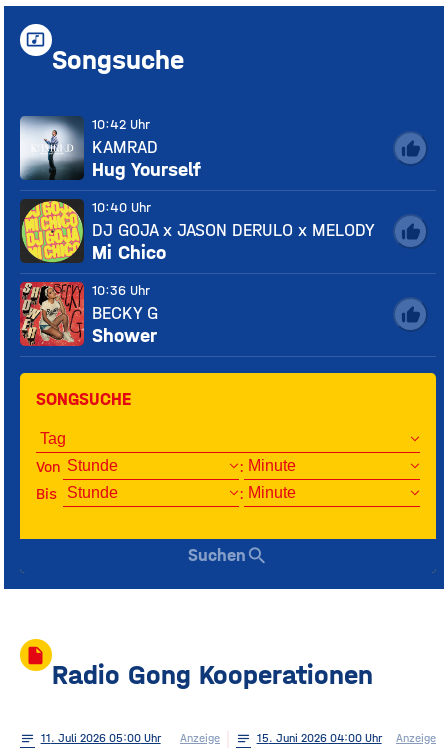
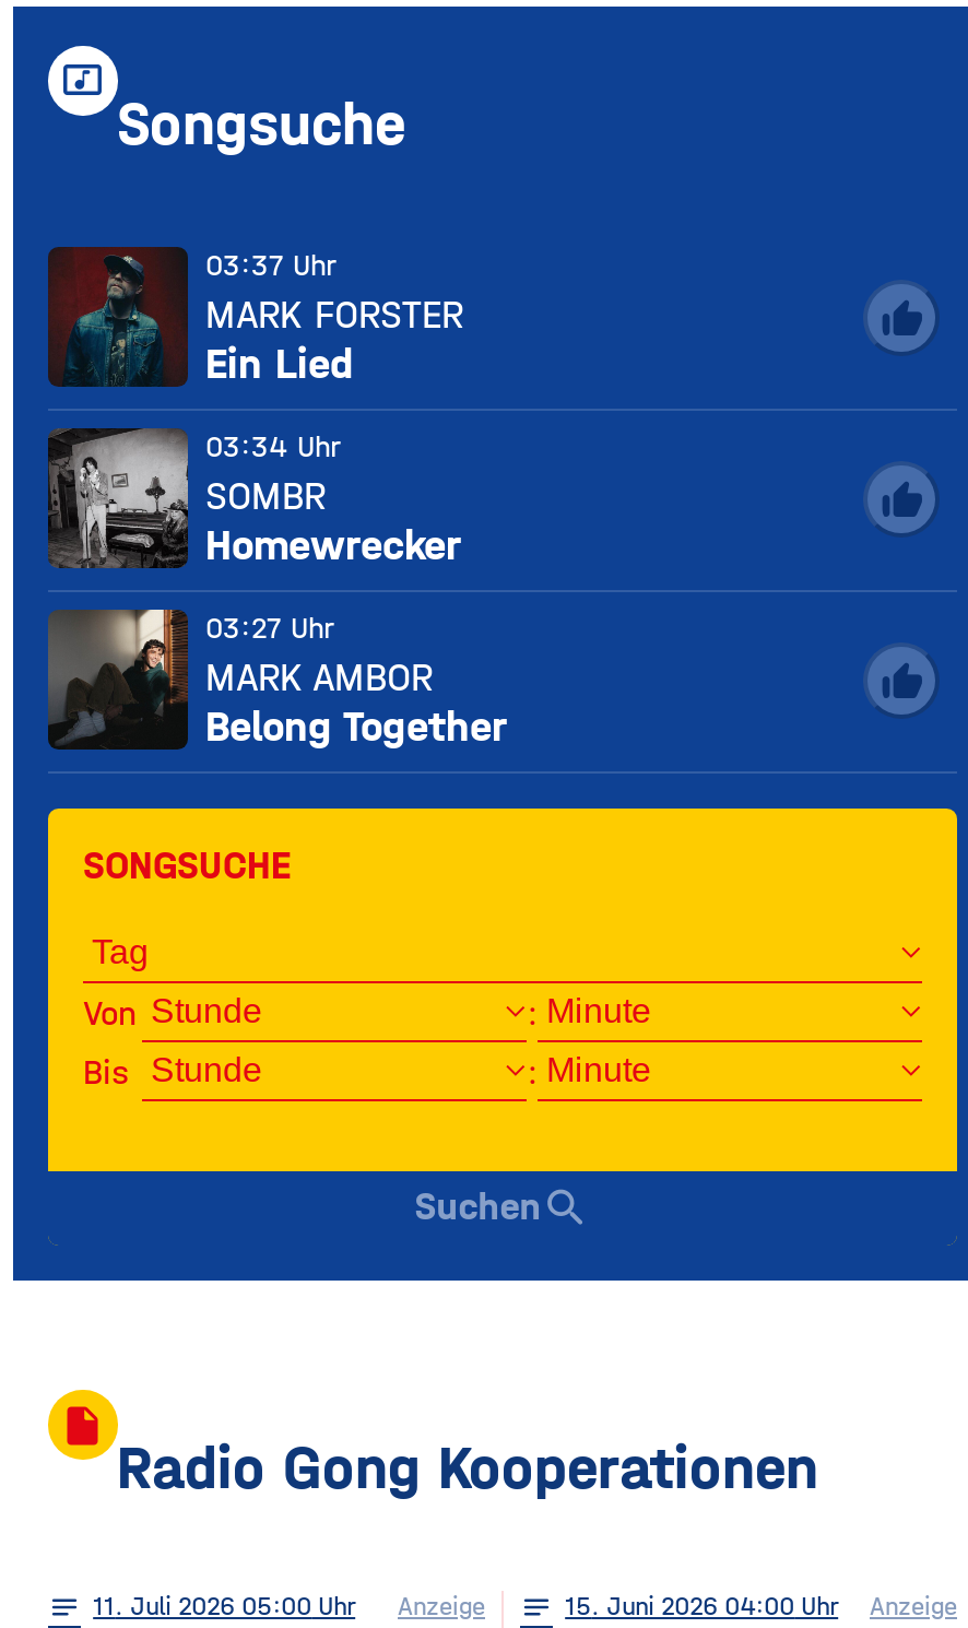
- [image]
- 10:42 Uhr
- KAMRAD
- Hug Yourself
+ [image]
+ 03:37 Uhr
+ MARK FORSTER
+ Ein Lied

- [image]
- 10:40 Uhr
- DJ GOJA x JASON DERULO x MELODY
- Mi Chico
+ [image]
+ 03:34 Uhr
+ SOMBR
+ Homewrecker

- [image]
- 10:36 Uhr
- BECKY G
- Shower
+ [image]
+ 03:27 Uhr
+ MARK AMBOR
+ Belong Together
